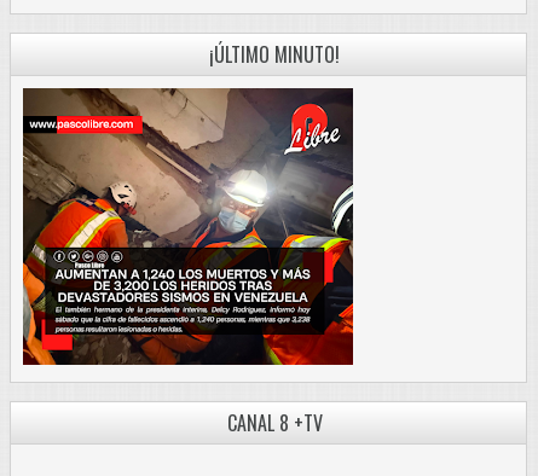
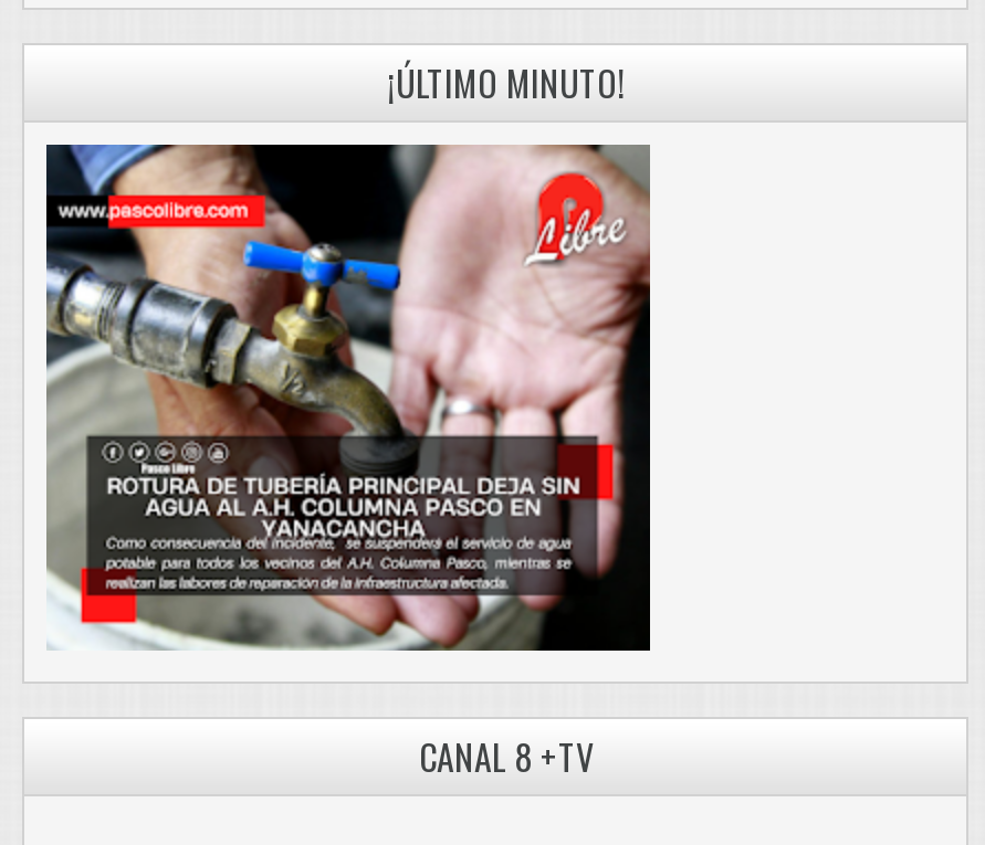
- [image]
+ [image]
